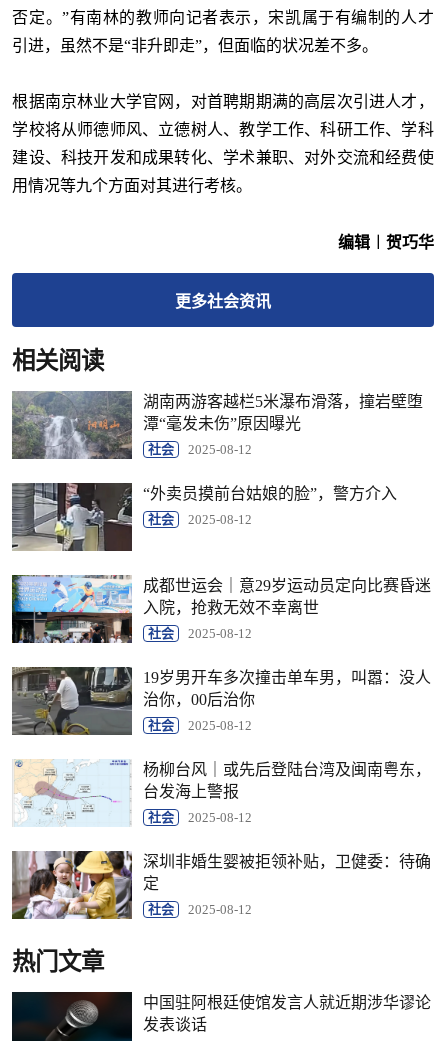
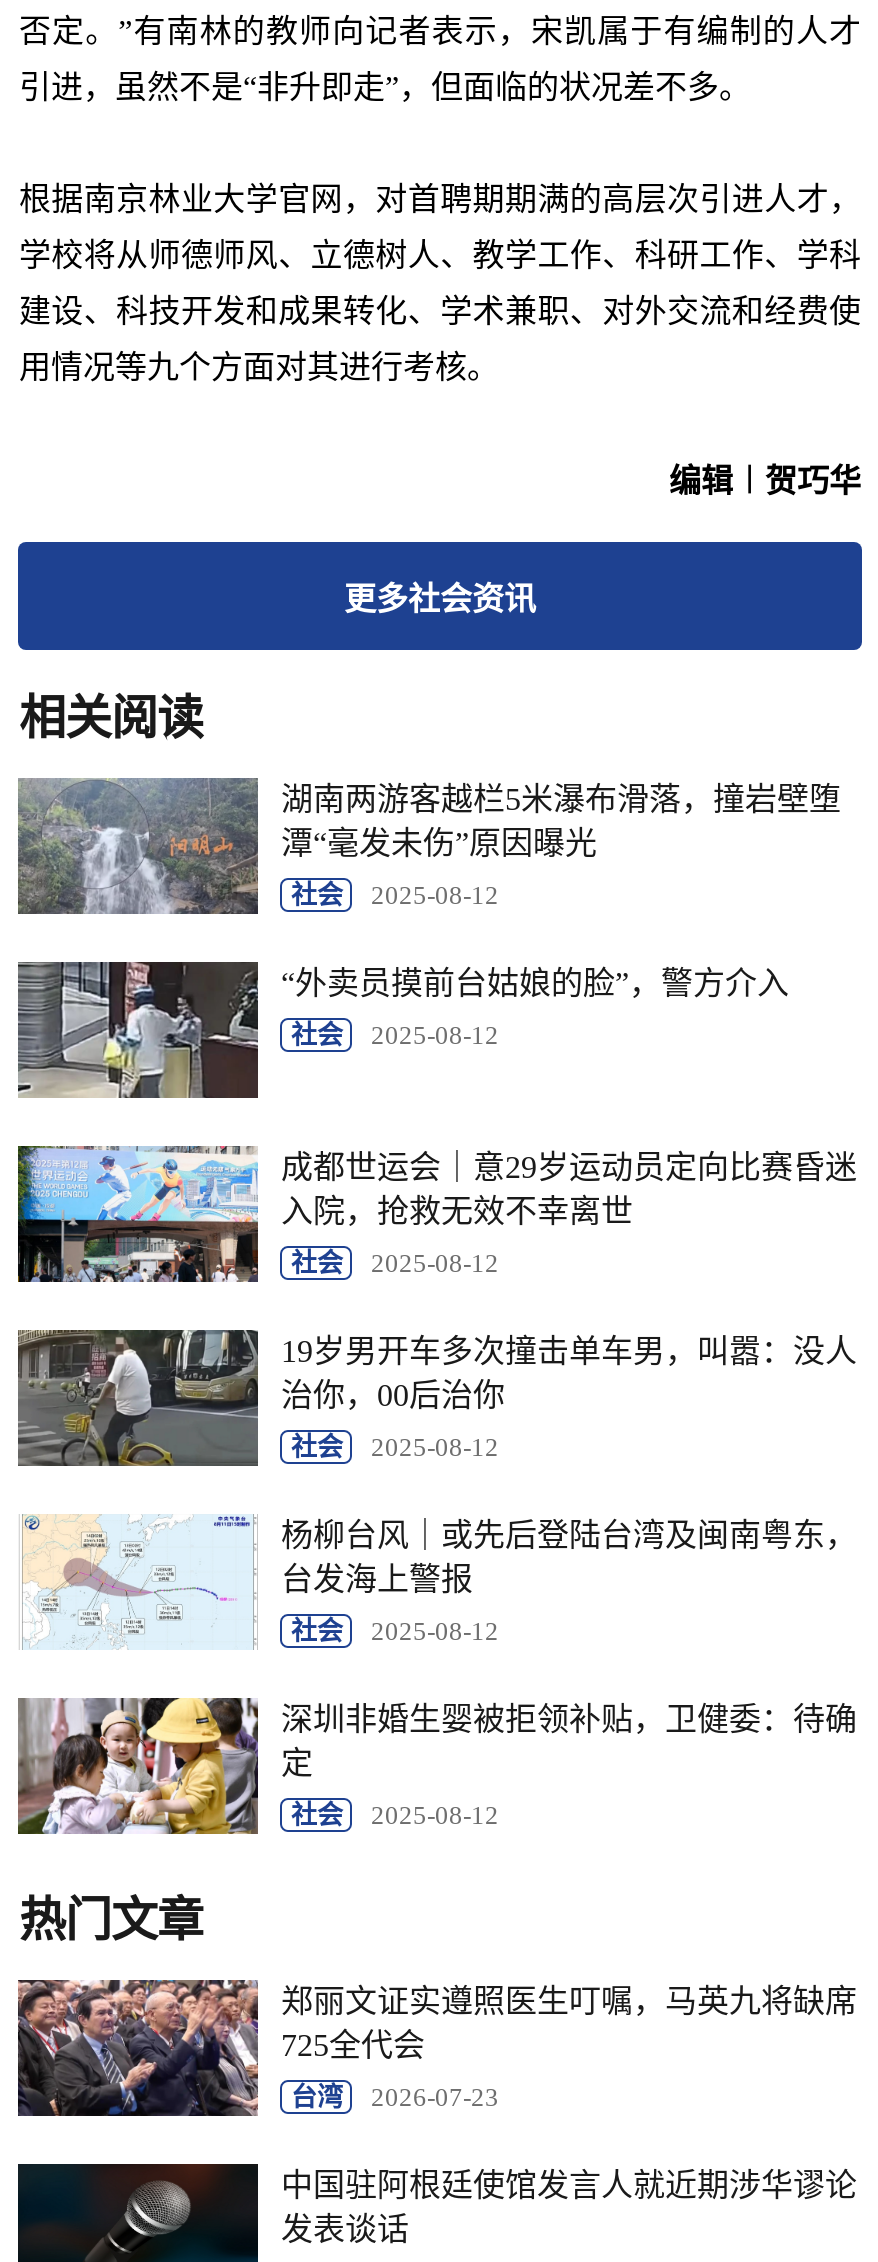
+ [image]
+ 郑丽文证实遵照医生叮嘱，马英九将缺席
+ 725全代会
+ 台湾
+ 2026-07-23
